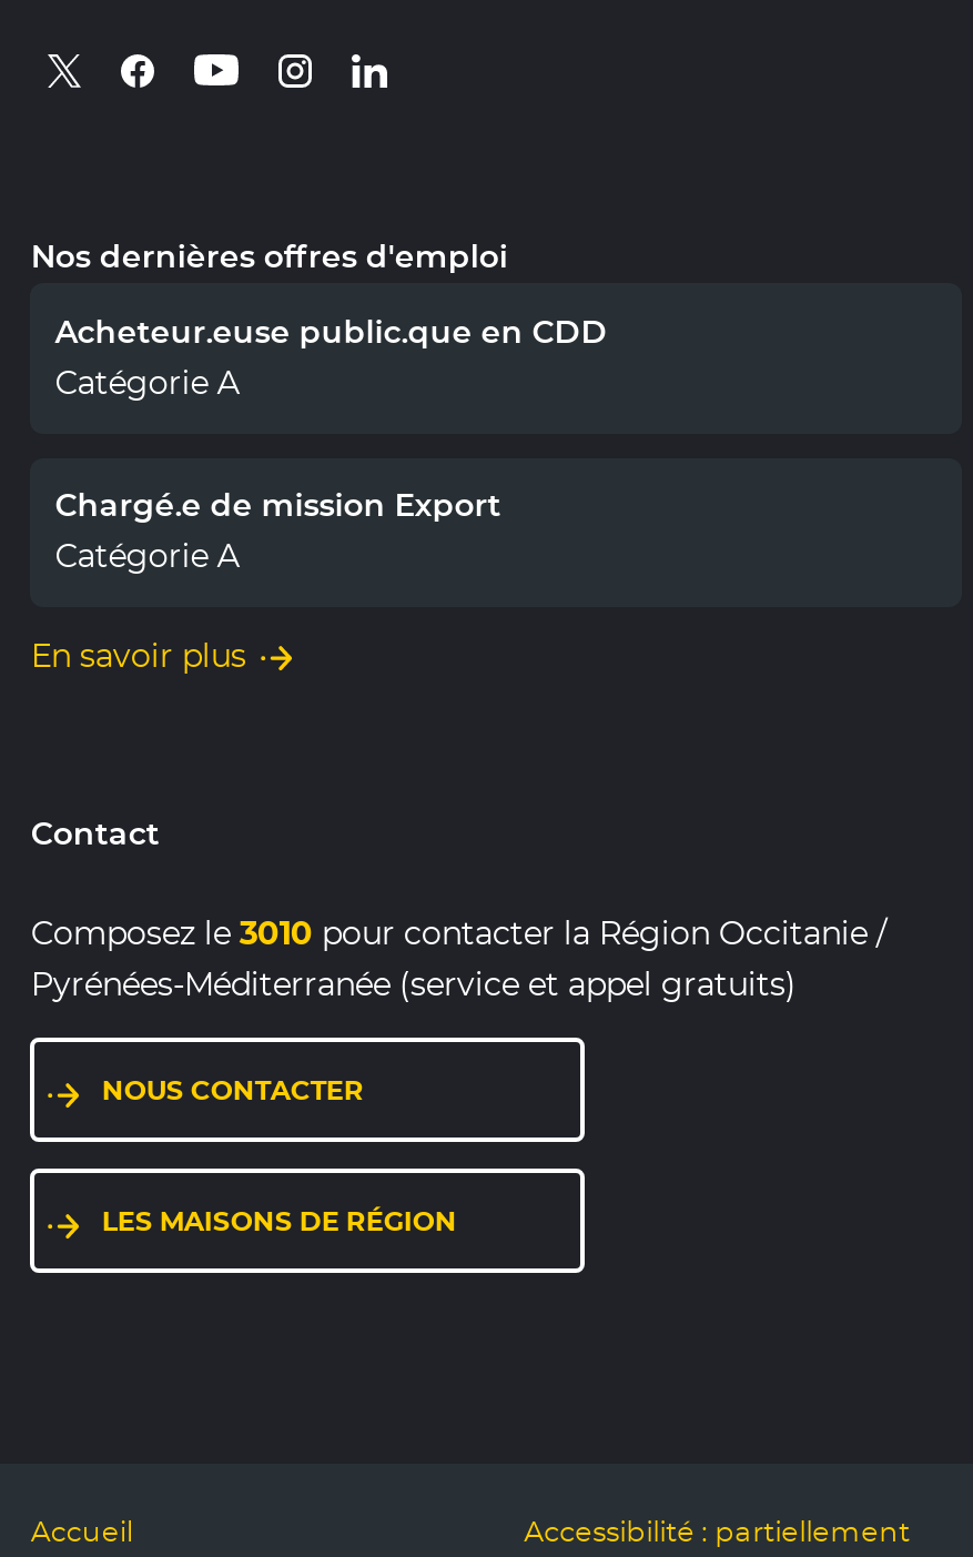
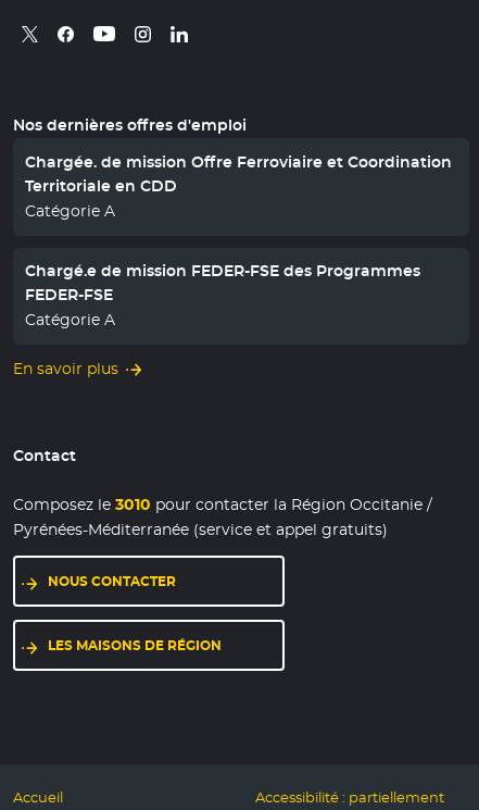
- Acheteur.euse public.que en CDD
+ Chargée. de mission Offre Ferroviaire et Coordination
+ Territoriale en CDD

- Chargé.e de mission Export
+ Chargé.e de mission FEDER-FSE des Programmes
+ FEDER-FSE
